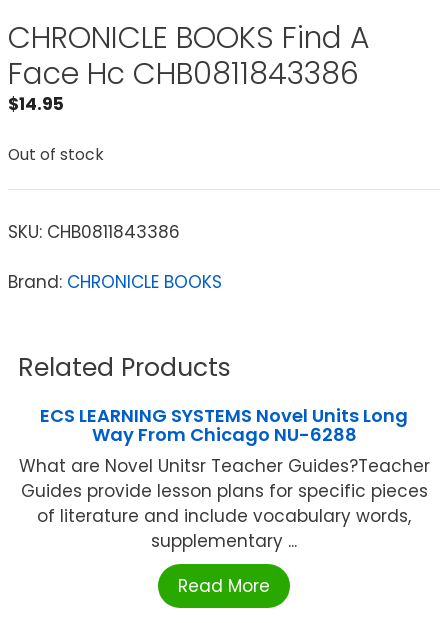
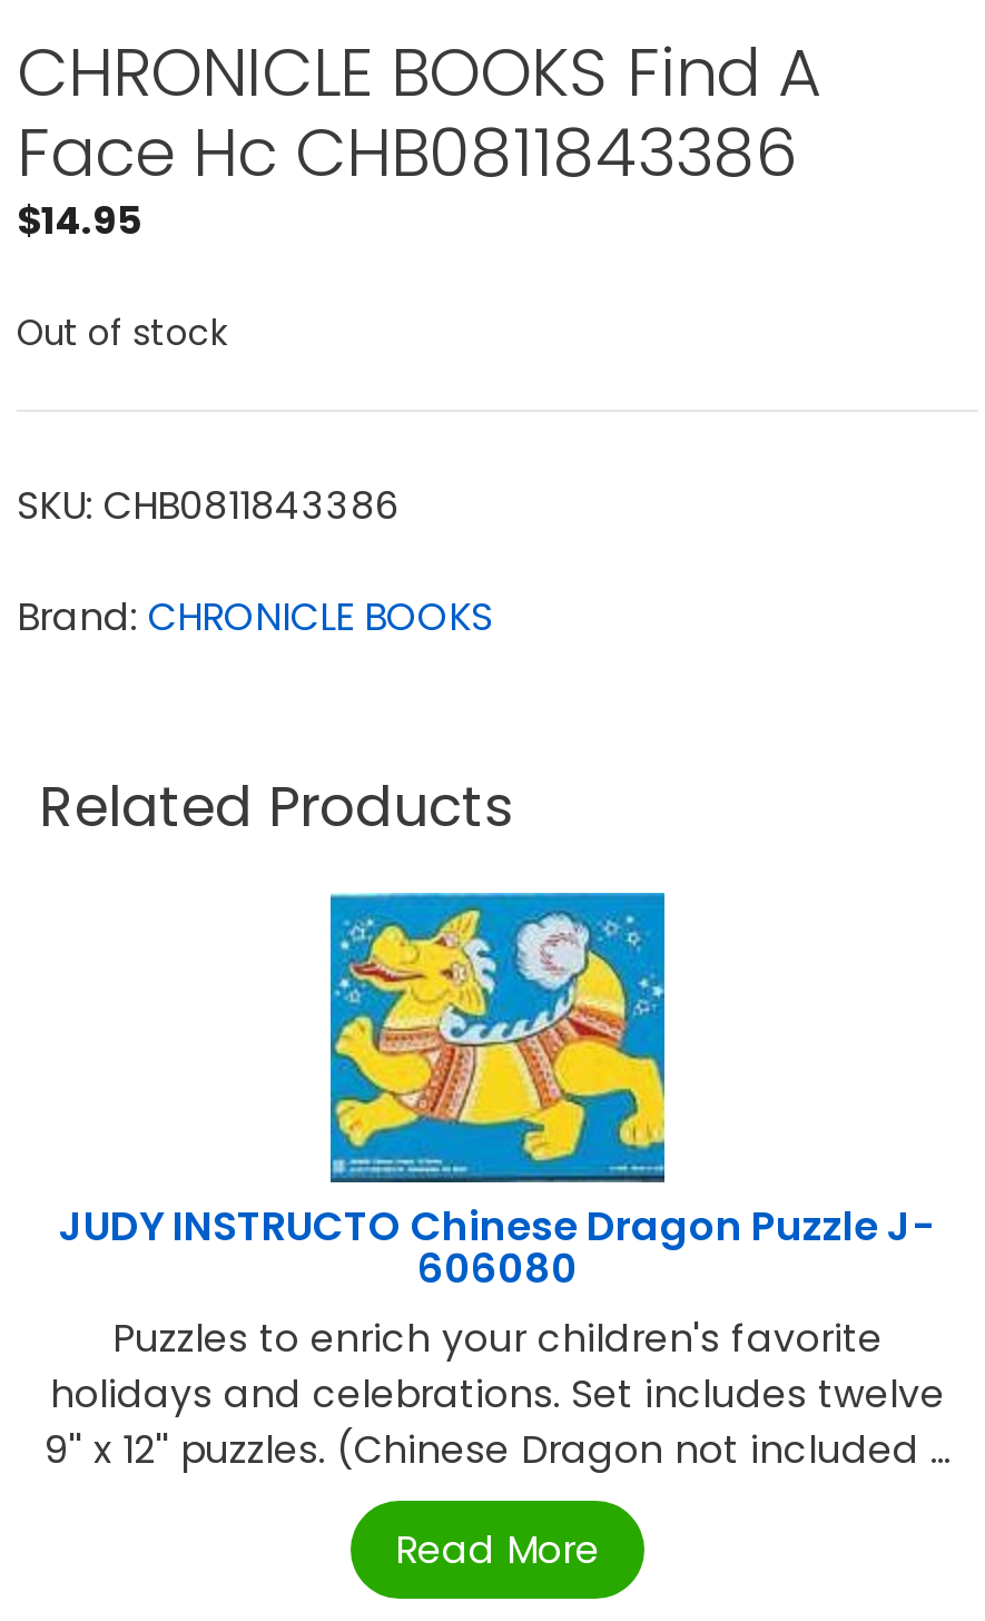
- ECS LEARNING SYSTEMS Novel Units Long
- Way From Chicago NU-6288
- What are Novel Unitsr Teacher Guides?Teacher
- Guides provide lesson plans for specific pieces
- of literature and include vocabulary words,
- supplementary ...
+ JUDY INSTRUCTO Chinese Dragon Puzzle J-
+ 606080
+ Puzzles to enrich your children's favorite
+ holidays and celebrations. Set includes twelve
+ 9'' x 12'' puzzles. (Chinese Dragon not included ...
